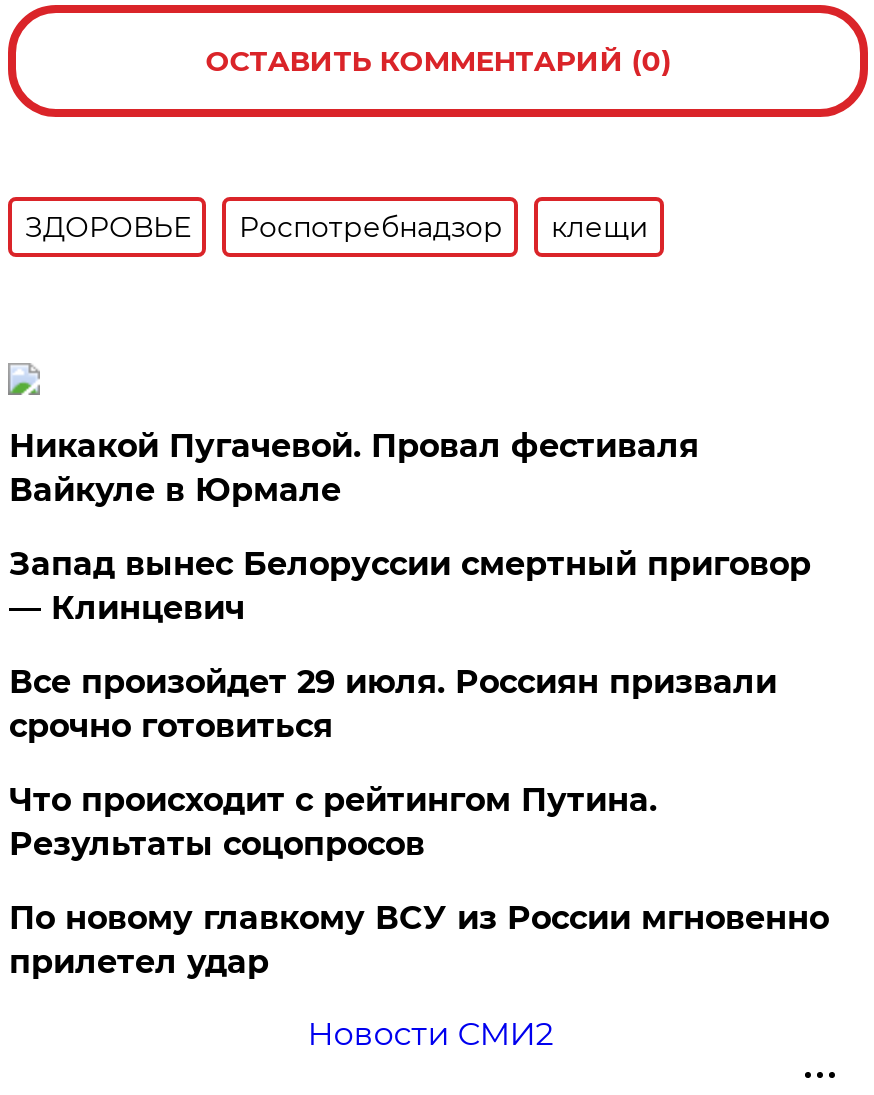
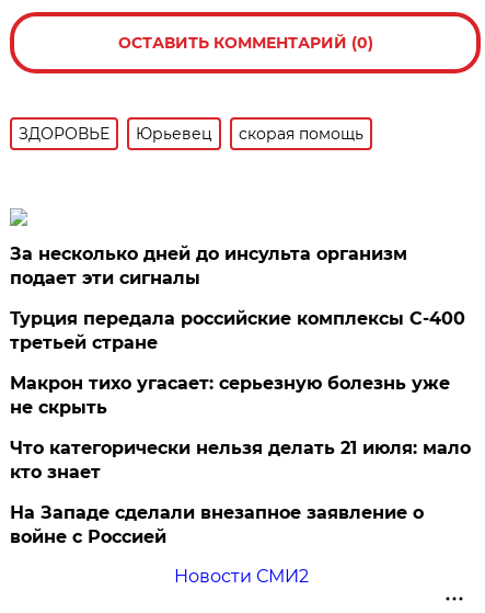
- Роспотребнадзор
- клещи
+ Юрьевец
+ скорая помощь

- Никакой Пугачевой. Провал фестиваля
- Вайкуле в Юрмале
+ За несколько дней до инсульта организм
+ подает эти сигналы

- Запад вынес Белоруссии смертный приговор
- — Клинцевич
+ Турция передала российские комплексы С-400
+ третьей стране

- Все произойдет 29 июля. Россиян призвали
- срочно готовиться
+ Макрон тихо угасает: серьезную болезнь уже
+ не скрыть

- Что происходит с рейтингом Путина.
- Результаты соцопросов
+ Что категорически нельзя делать 21 июля: мало
+ кто знает

- По новому главкому ВСУ из России мгновенно
- прилетел удар
+ На Западе сделали внезапное заявление о
+ войне с Россией
